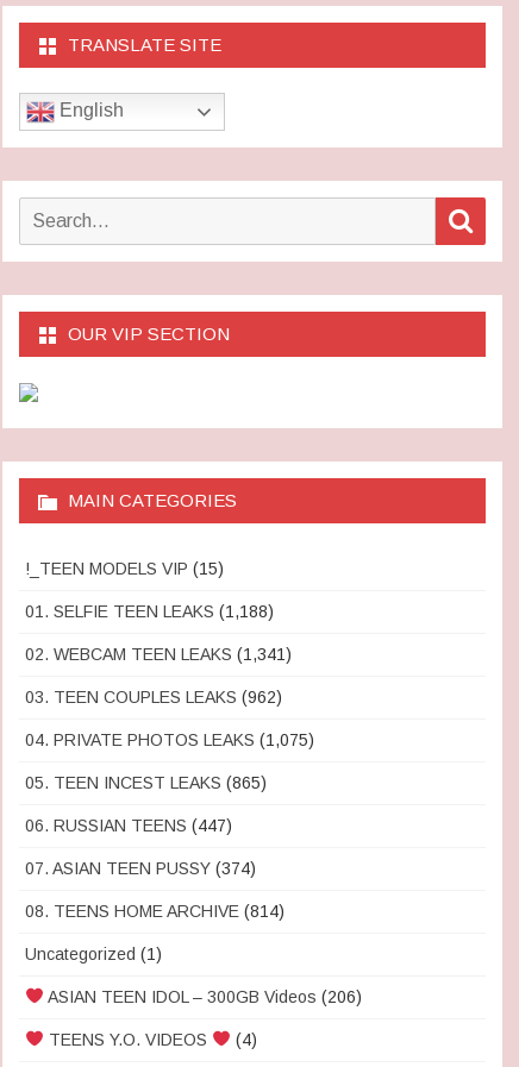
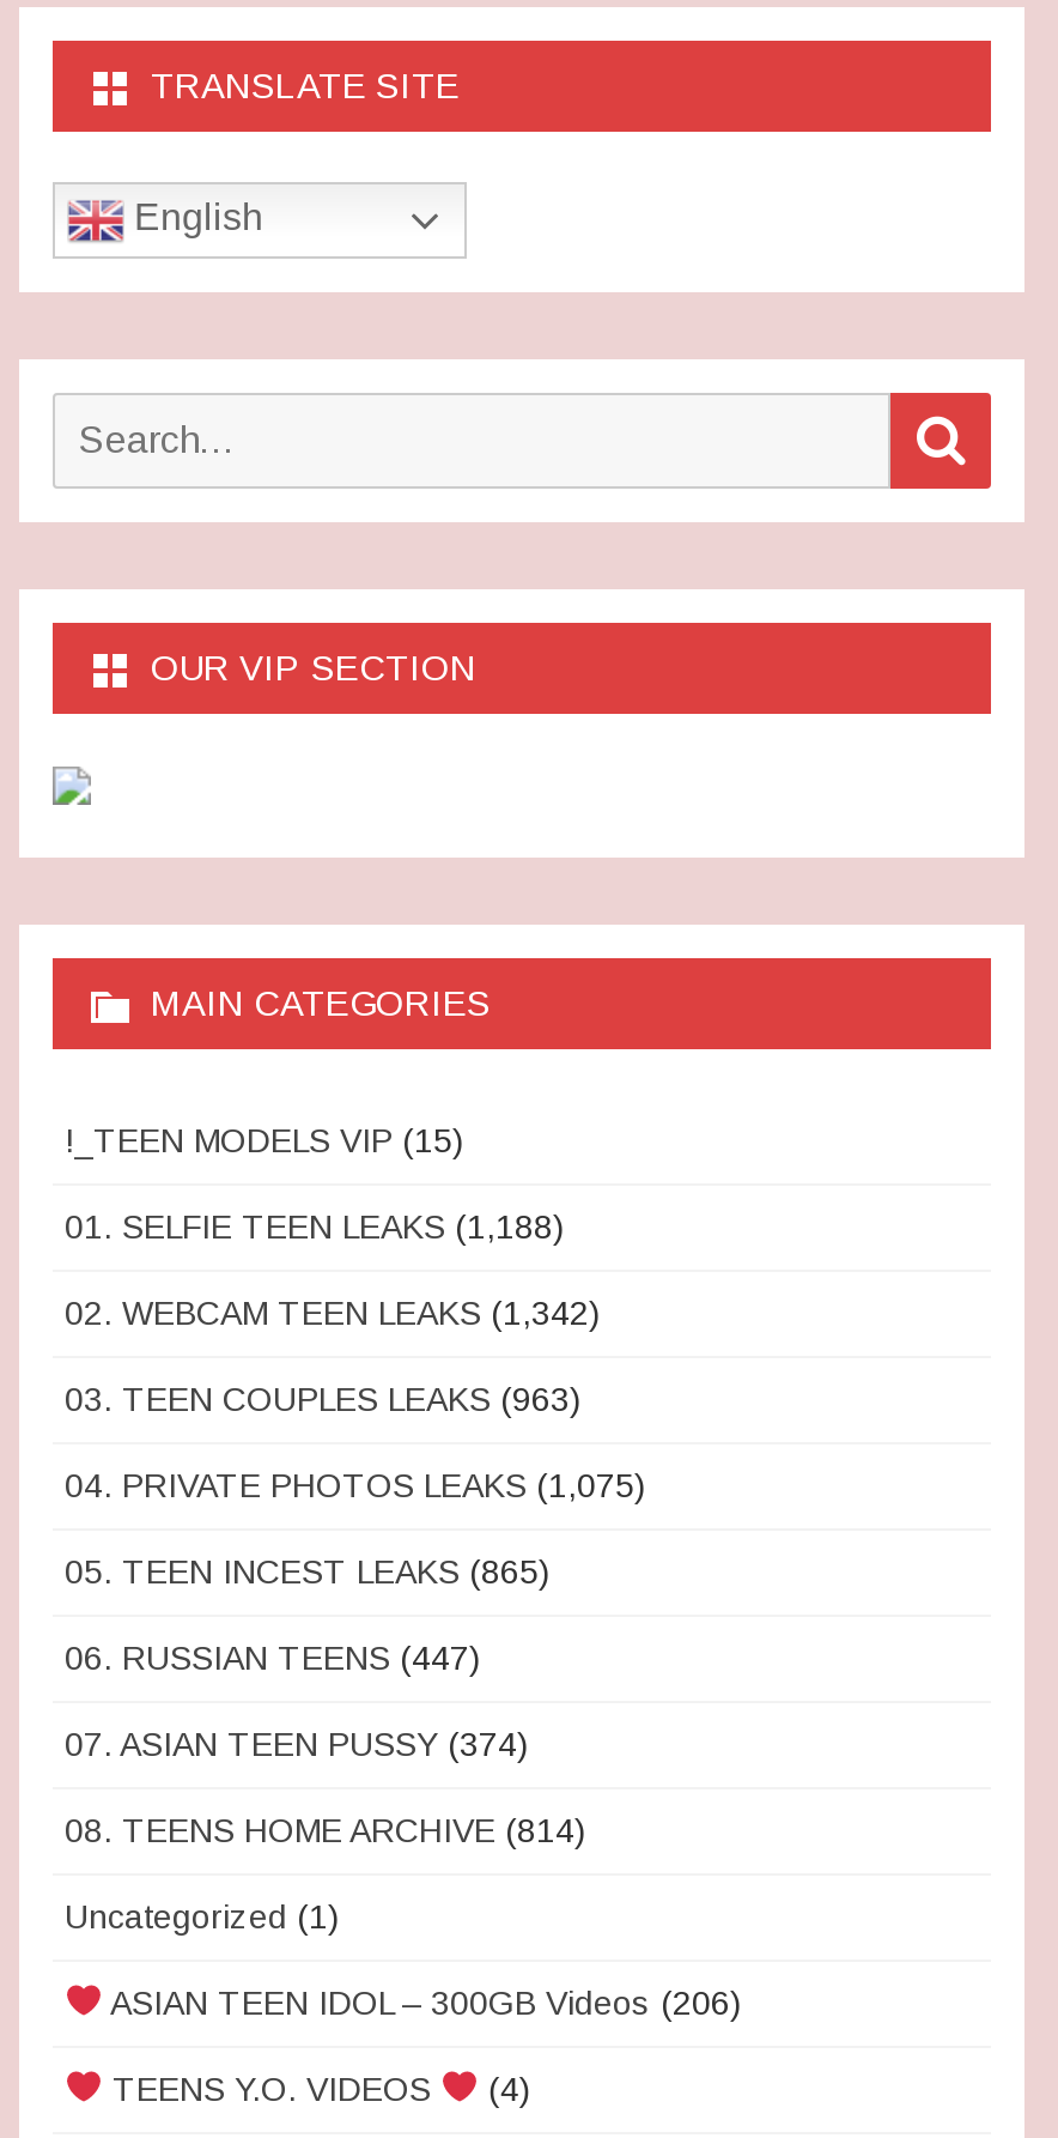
- 02. WEBCAM TEEN LEAKS (1,341)
+ 02. WEBCAM TEEN LEAKS (1,342)

- 03. TEEN COUPLES LEAKS (962)
+ 03. TEEN COUPLES LEAKS (963)
